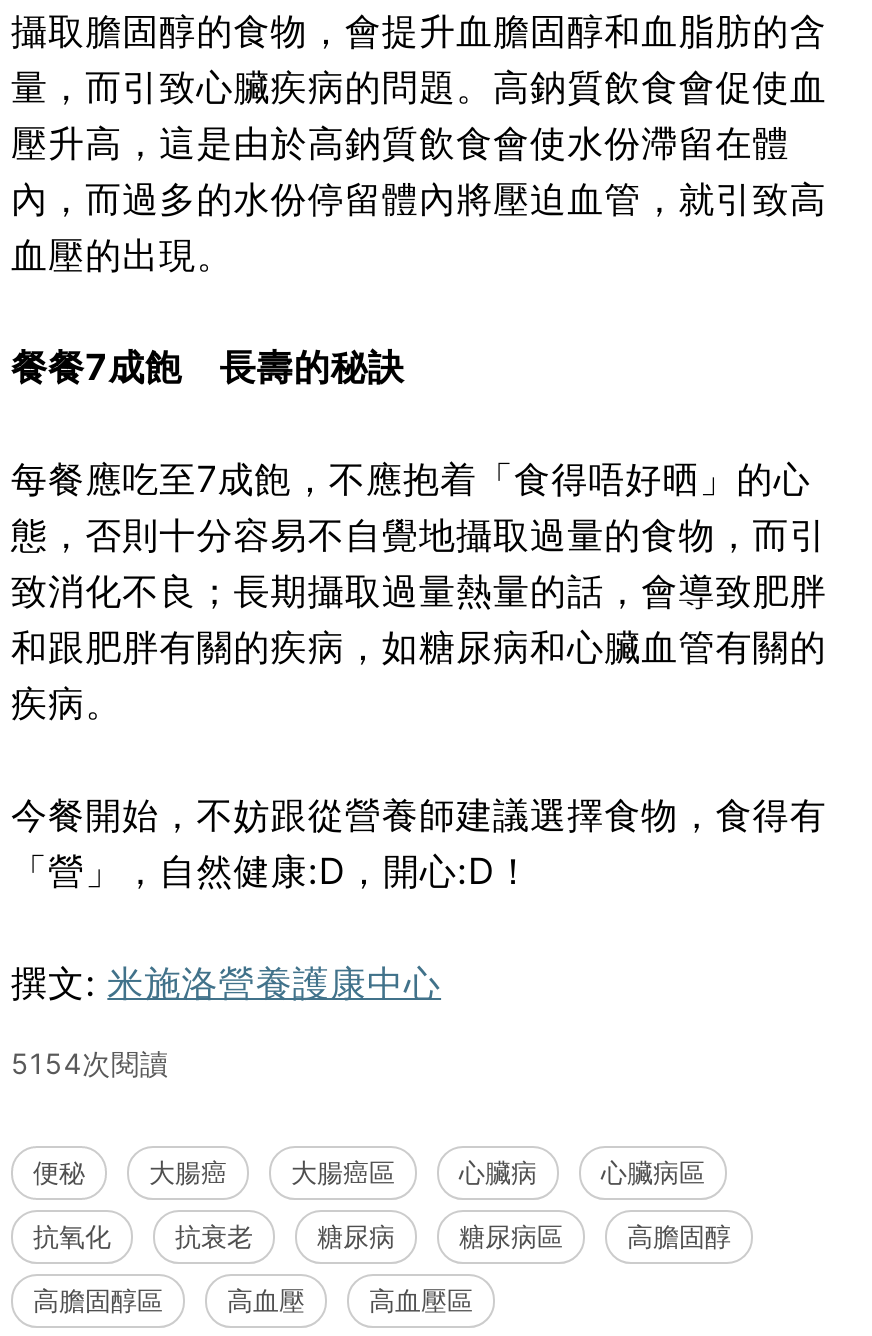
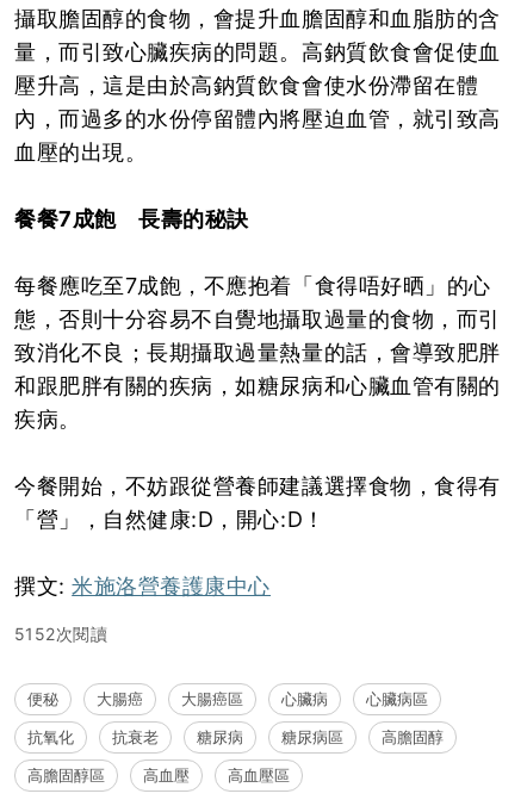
- 5154次閱讀
+ 5152次閱讀
